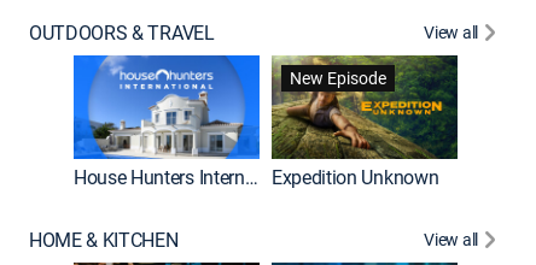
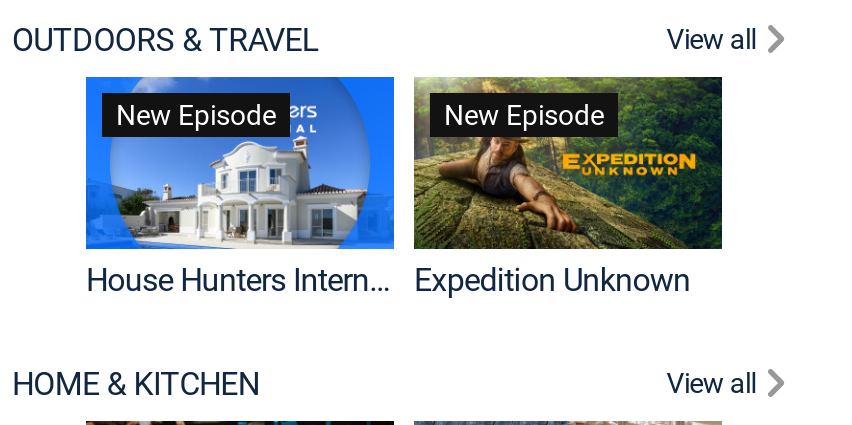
+ New Episode
